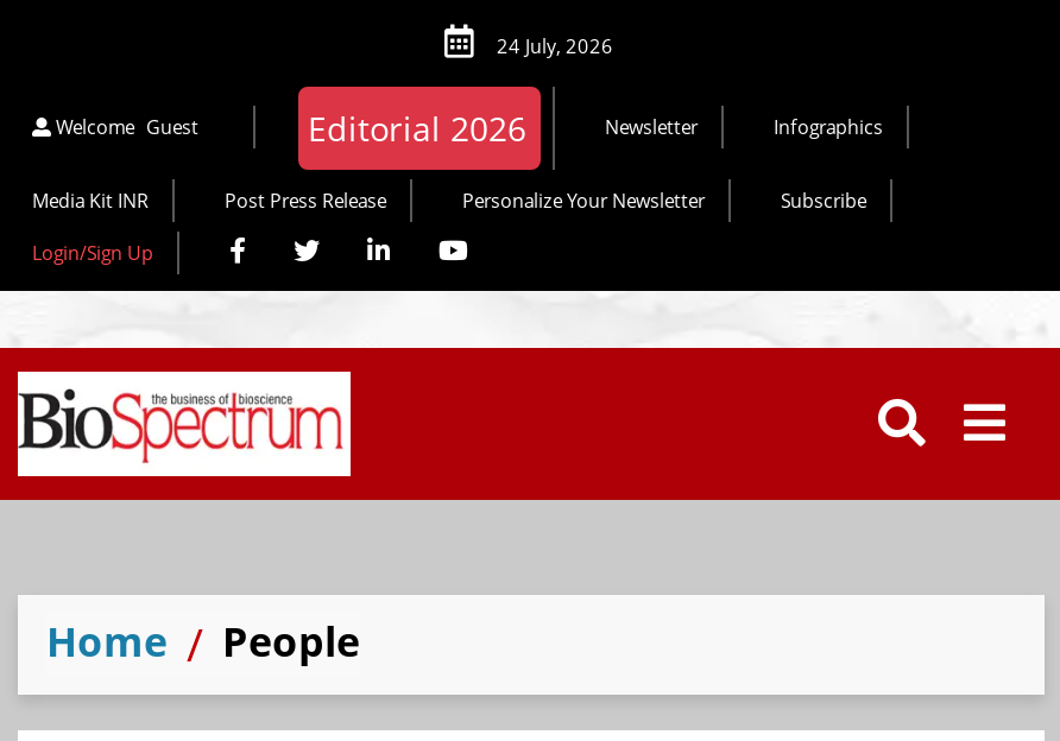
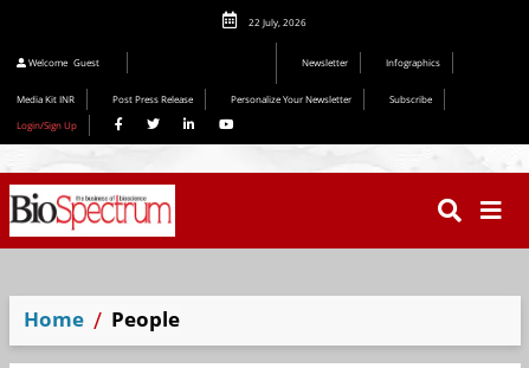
- 24 July, 2026
+ 22 July, 2026

- Editorial 2026
